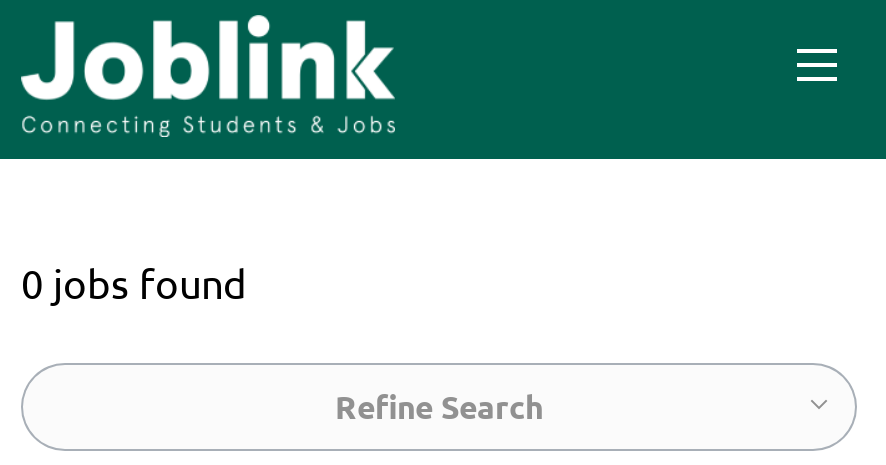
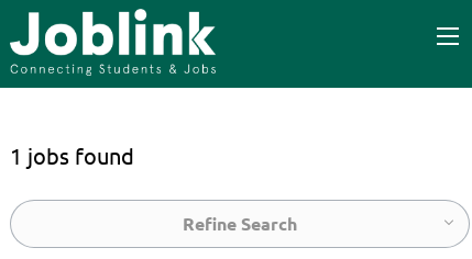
- 0 jobs found
+ 1 jobs found
